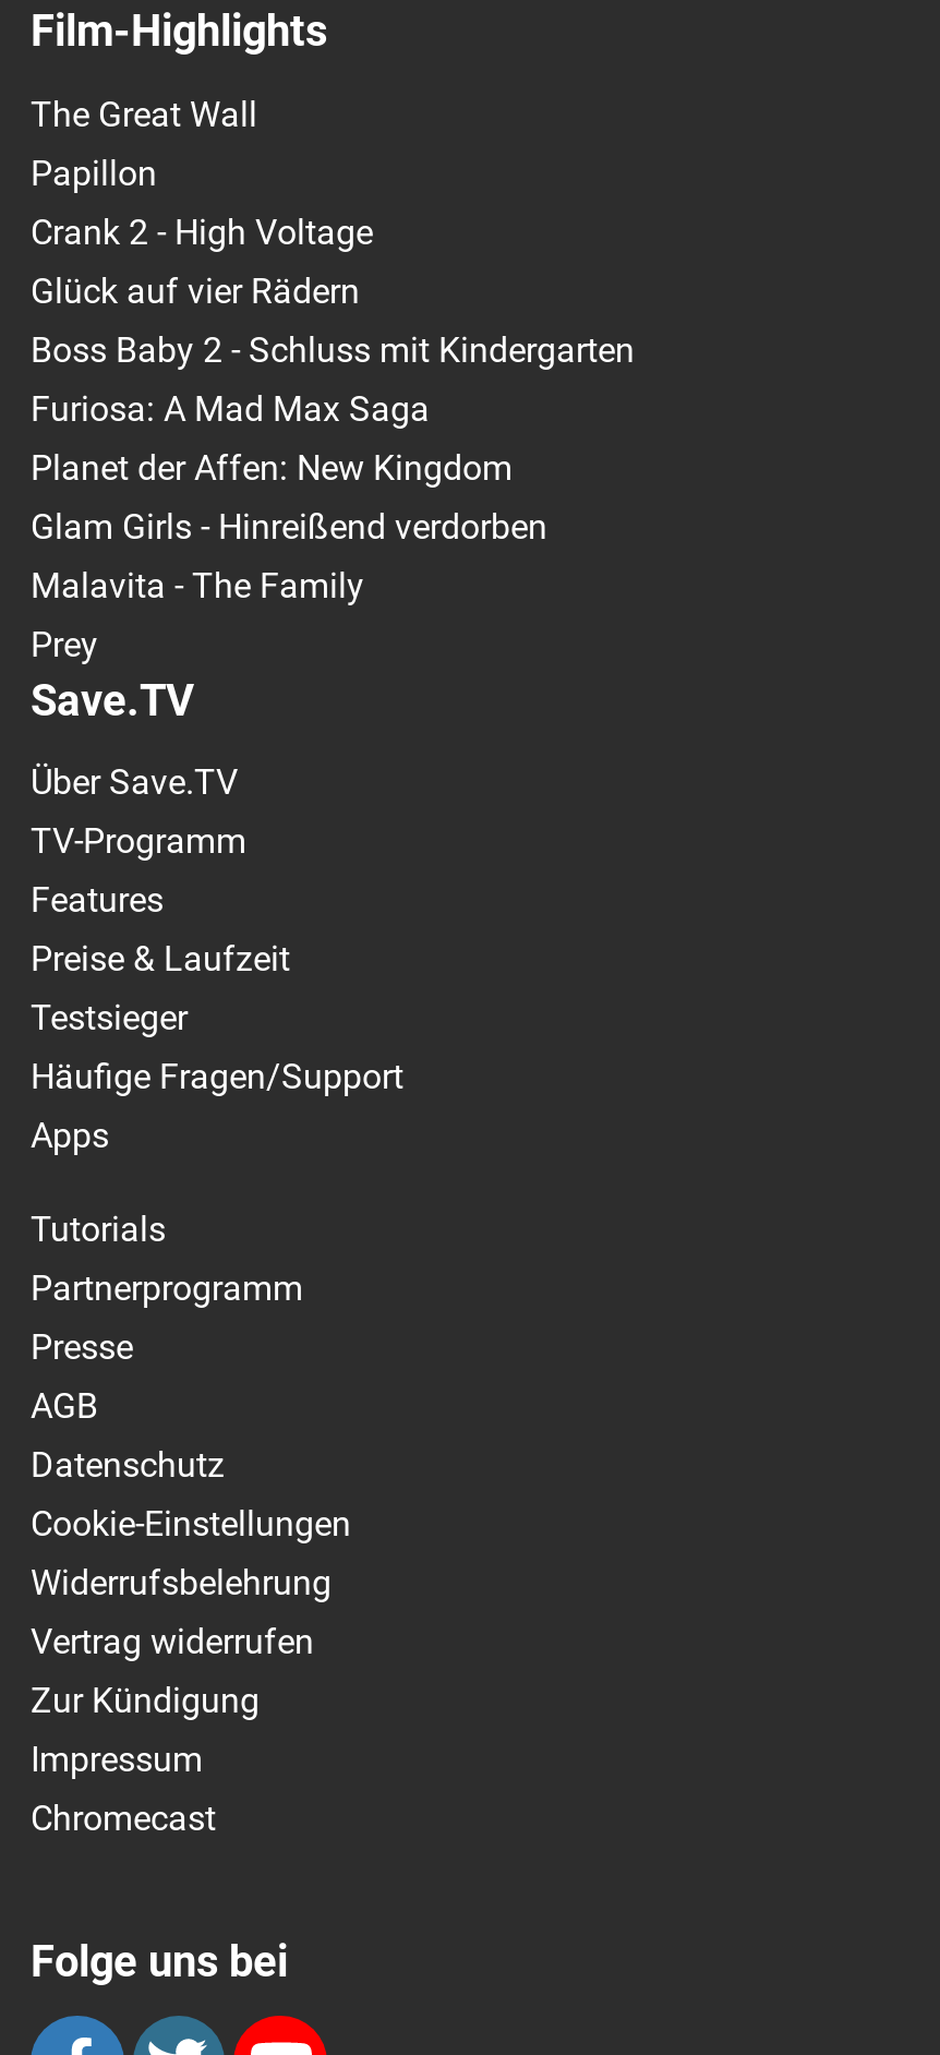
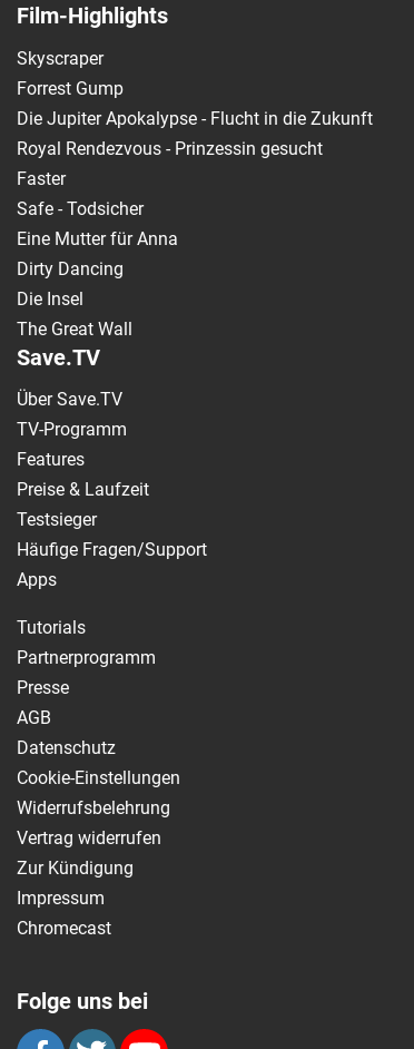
+ Skyscraper
+ Forrest Gump
+ Die Jupiter Apokalypse - Flucht in die Zukunft
+ Royal Rendezvous - Prinzessin gesucht
+ Faster
+ Safe - Todsicher
+ Eine Mutter für Anna
+ Dirty Dancing
+ Die Insel

moved down: The Great Wall

- Papillon
- Crank 2 - High Voltage
- Glück auf vier Rädern
- Boss Baby 2 - Schluss mit Kindergarten
- Furiosa: A Mad Max Saga
- Planet der Affen: New Kingdom
- Glam Girls - Hinreißend verdorben
- Malavita - The Family
- Prey
